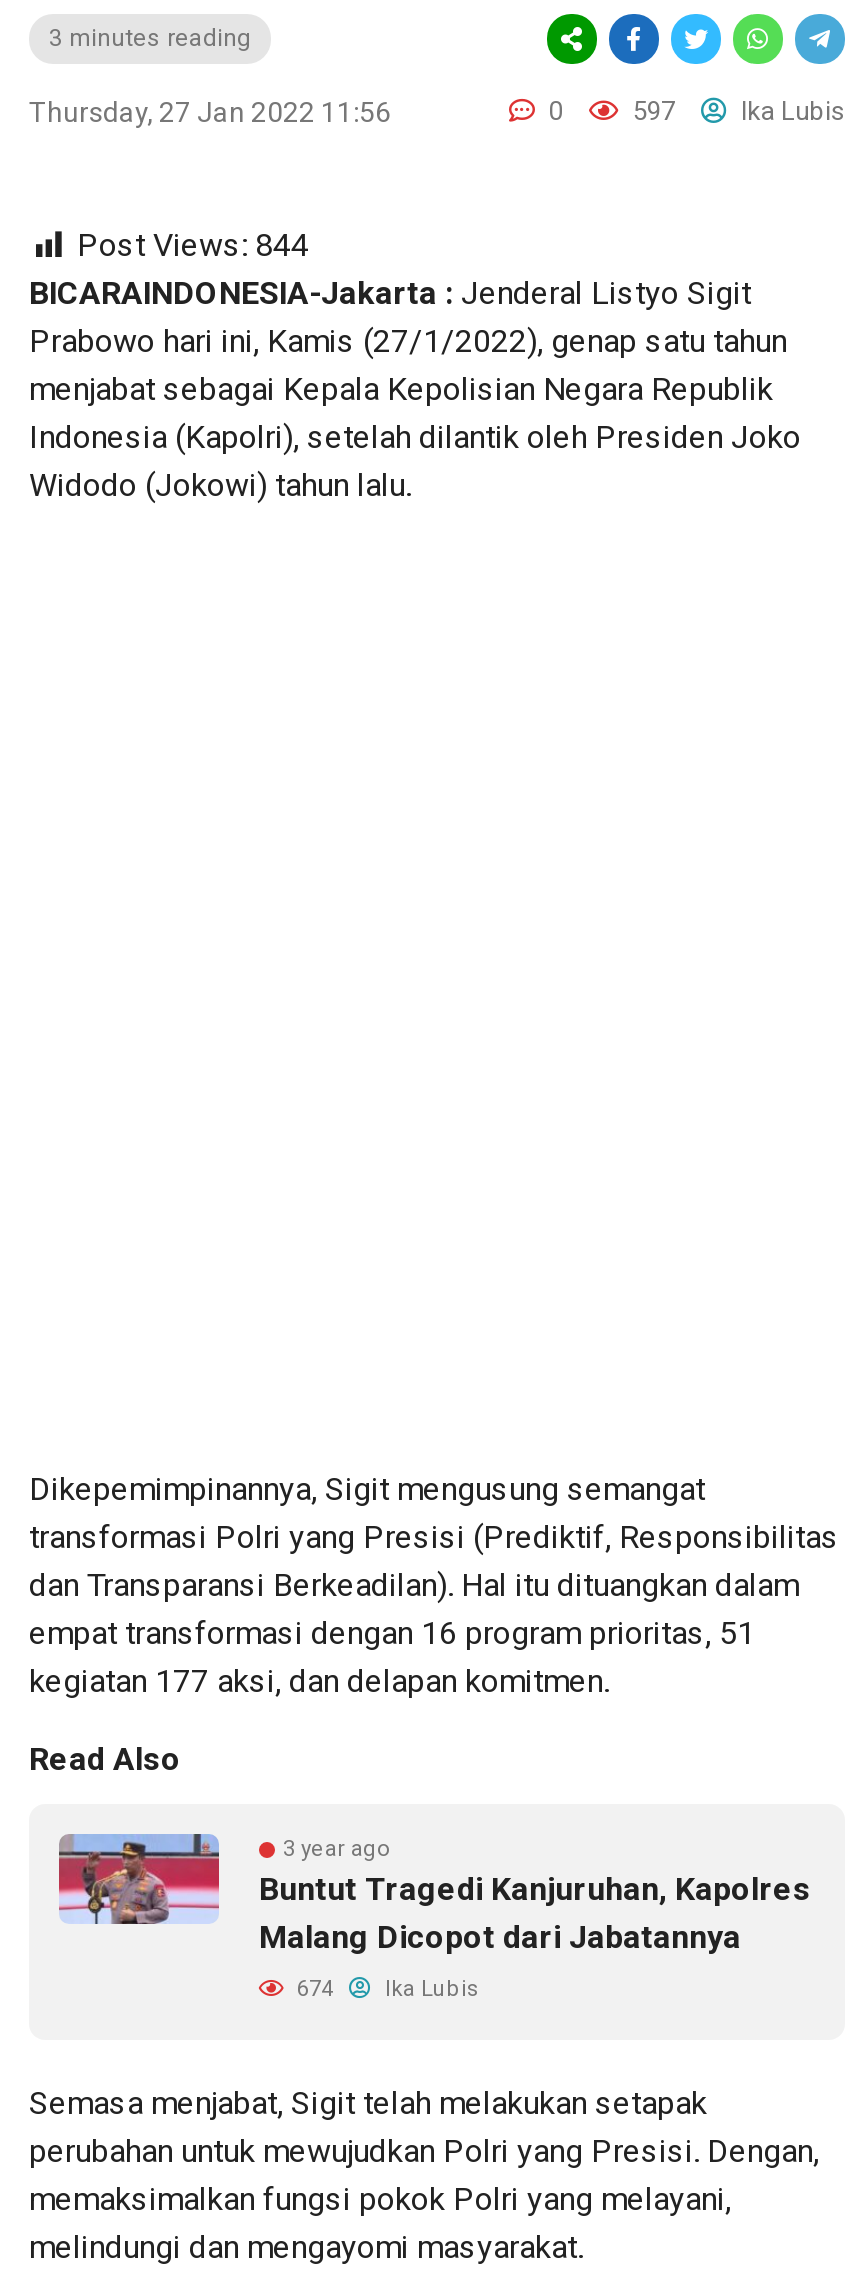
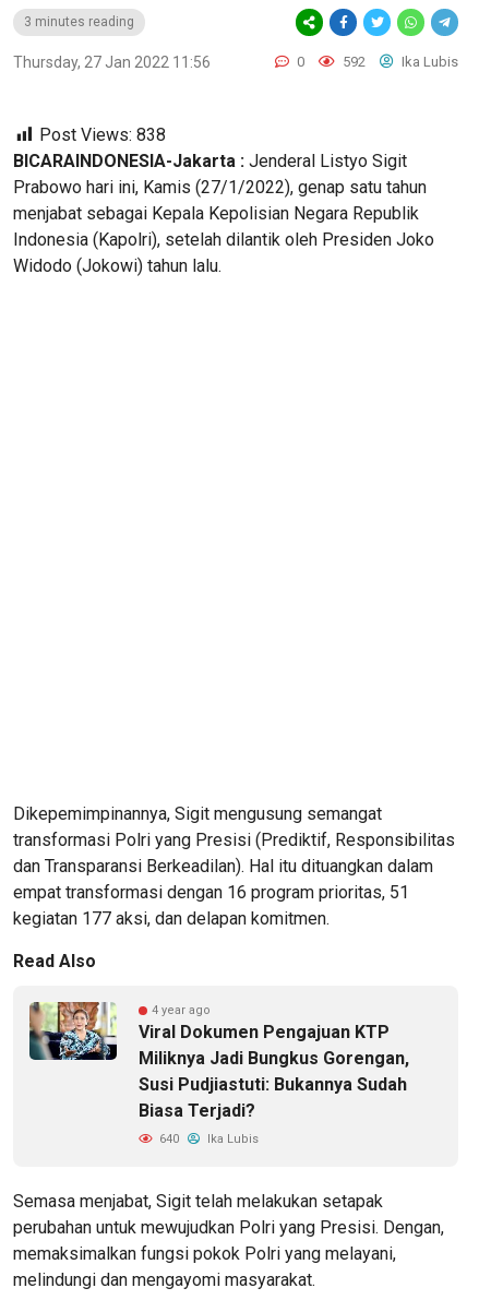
- 0 597 Ika Lubis
+ 0 592 Ika Lubis

- Post Views: 844
+ Post Views: 838

- [image]
- 3 year ago
- Buntut Tragedi Kanjuruhan, Kapolres
- Malang Dicopot dari Jabatannya
+ [image]
+ 4 year ago
+ Viral Dokumen Pengajuan KTP
+ Miliknya Jadi Bungkus Gorengan,
+ Susi Pudjiastuti: Bukannya Sudah
+ Biasa Terjadi?

- 674 Ika Lubis
+ 640 Ika Lubis
